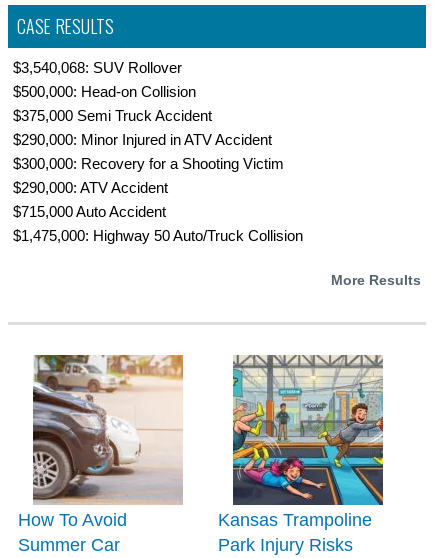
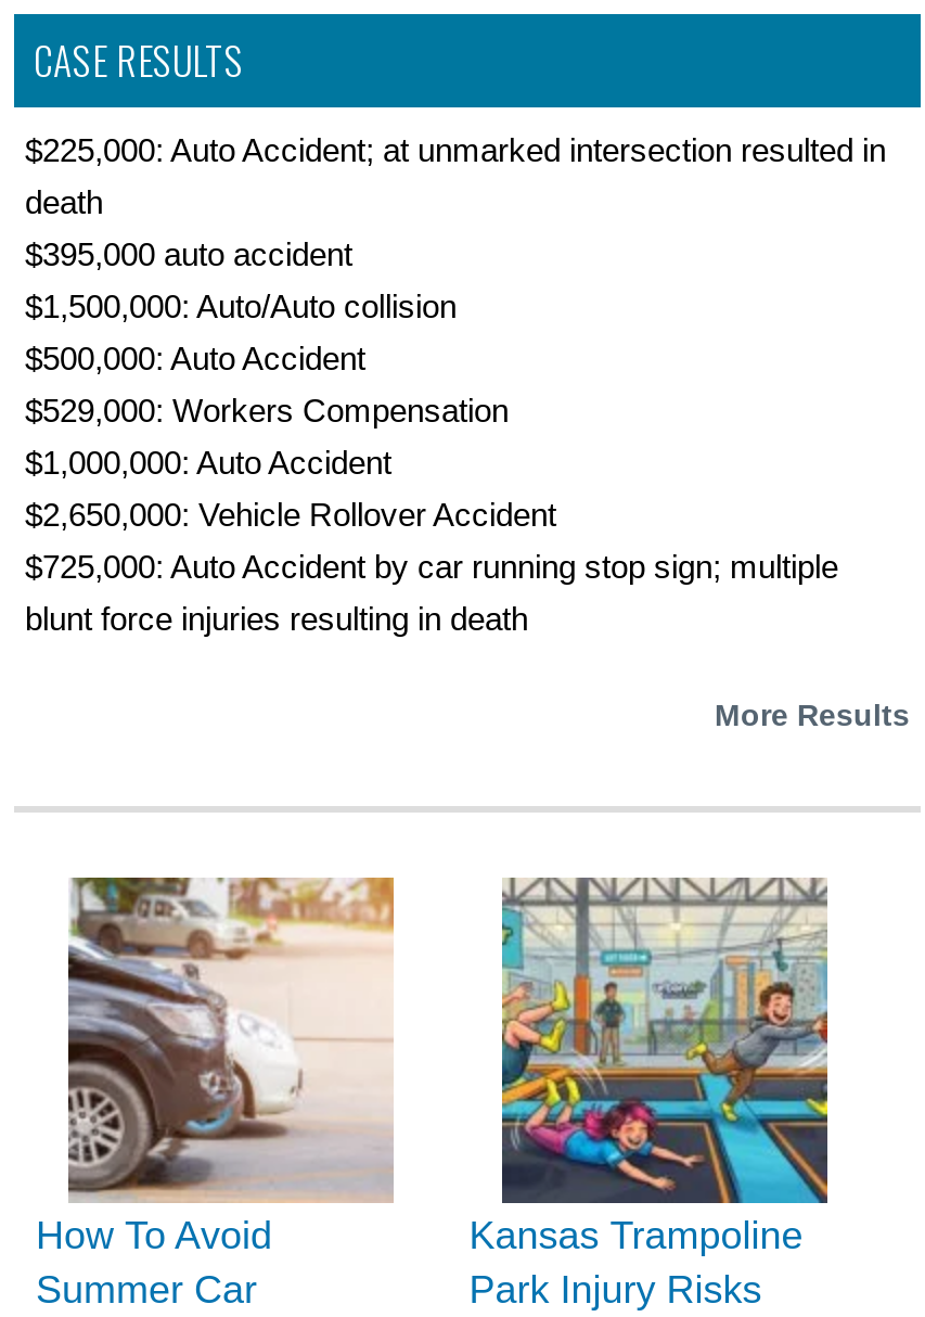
- $3,540,068: SUV Rollover
- $500,000: Head-on Collision
- $375,000 Semi Truck Accident
- $290,000: Minor Injured in ATV Accident
- $300,000: Recovery for a Shooting Victim
- $290,000: ATV Accident
- $715,000 Auto Accident
- $1,475,000: Highway 50 Auto/Truck Collision
+ $225,000: Auto Accident; at unmarked intersection resulted in
+ death
+ $395,000 auto accident
+ $1,500,000: Auto/Auto collision
+ $500,000: Auto Accident
+ $529,000: Workers Compensation
+ $1,000,000: Auto Accident
+ $2,650,000: Vehicle Rollover Accident
+ $725,000: Auto Accident by car running stop sign; multiple
+ blunt force injuries resulting in death
